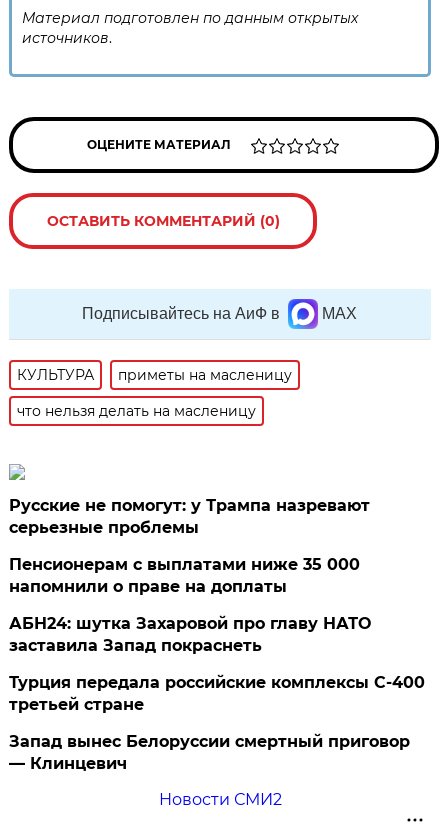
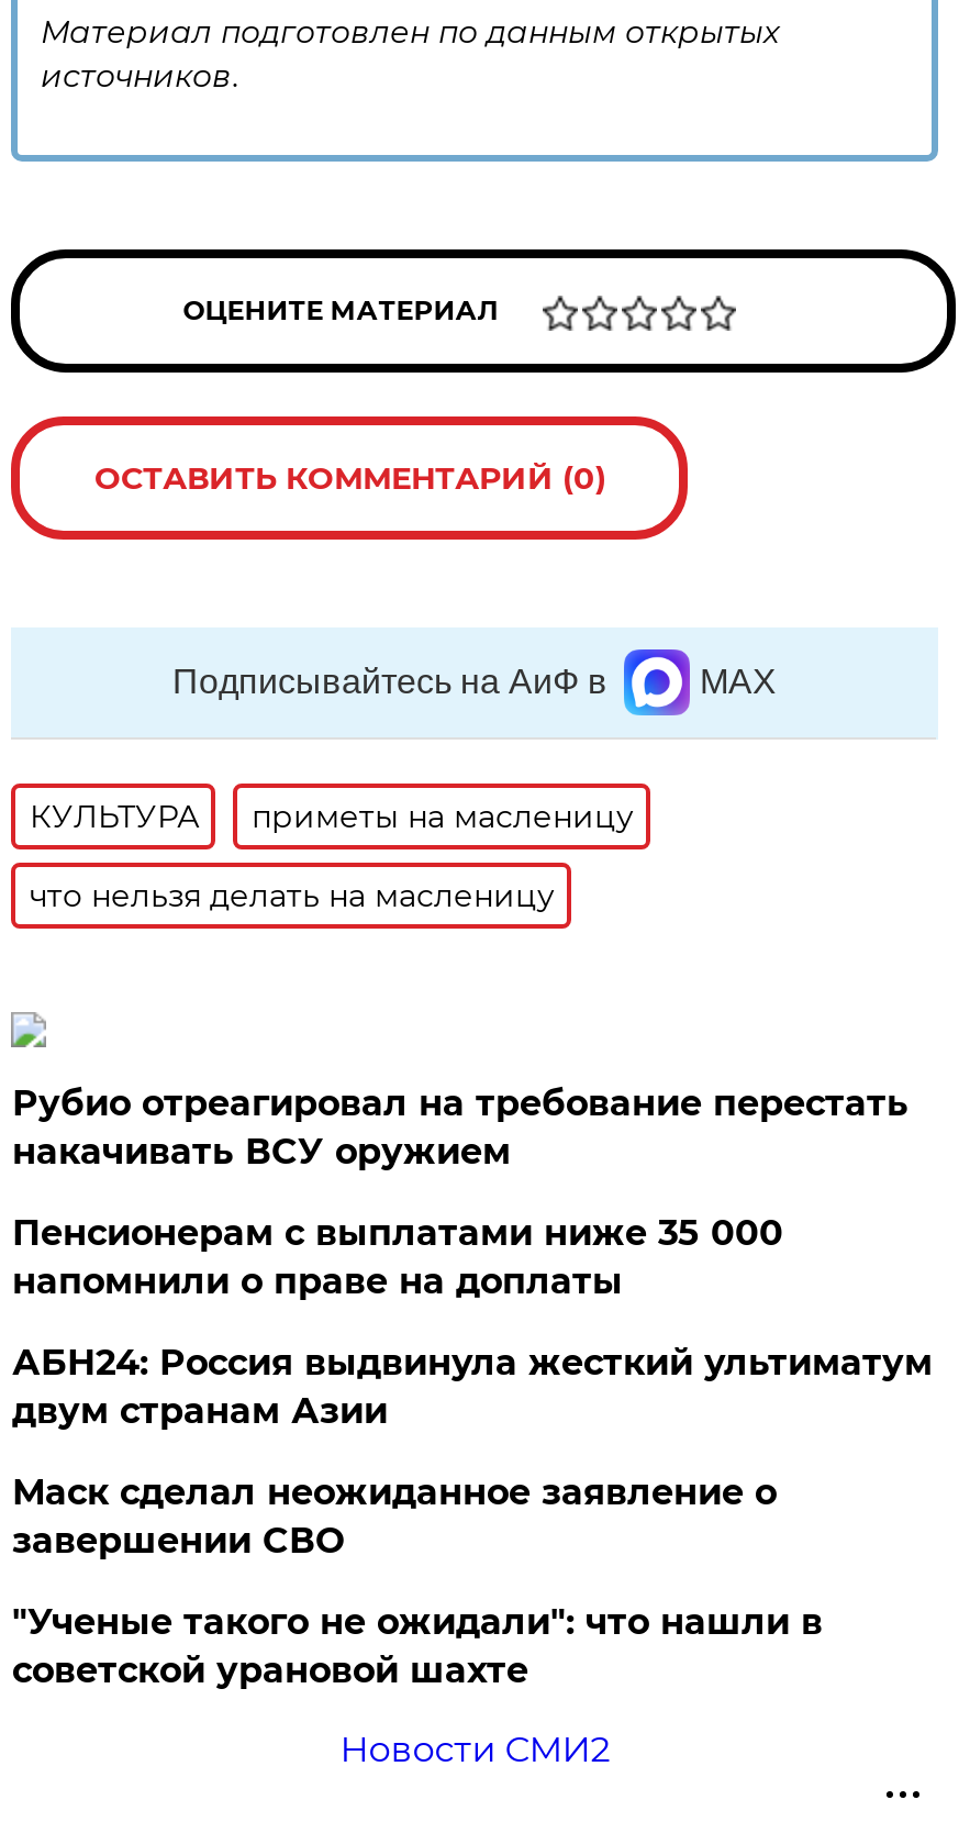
- Русские не помогут: у Трампа назревают
- серьезные проблемы
+ Рубио отреагировал на требование перестать
+ накачивать ВСУ оружием

- АБН24: шутка Захаровой про главу НАТО
- заставила Запад покраснеть
+ АБН24: Россия выдвинула жесткий ультиматум
+ двум странам Азии

- Турция передала российские комплексы С-400
- третьей стране
+ Маск сделал неожиданное заявление о
+ завершении СВО

- Запад вынес Белоруссии смертный приговор
- — Клинцевич
+ "Ученые такого не ожидали": что нашли в
+ советской урановой шахте
